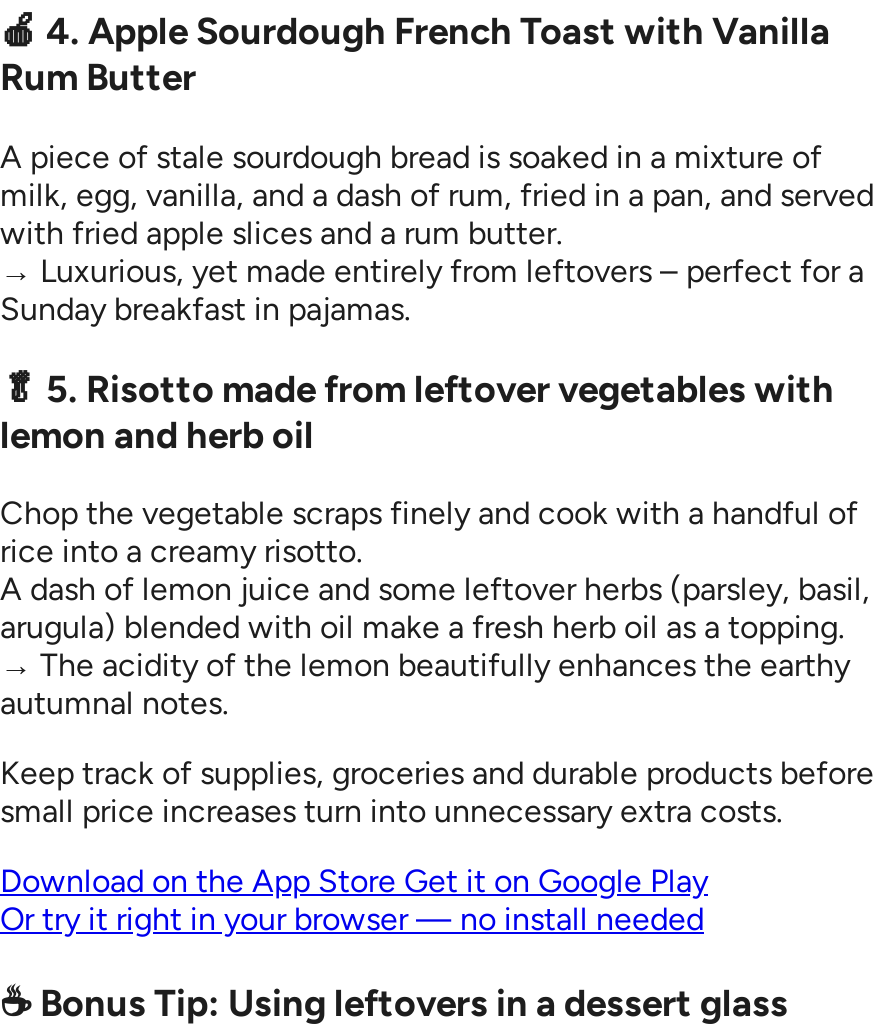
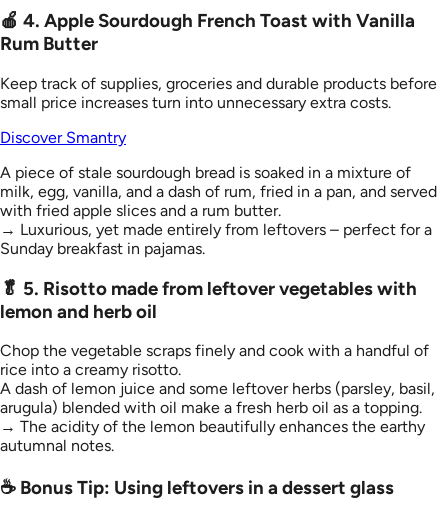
+ Discover Smantry

moved down: A piece of stale sourdough bread is soaked in a mixture of | milk, egg, vanilla, and a dash of rum, fried in a pan, and served | with fried apple slices and a rum butter. | ... | arugula) blended with oil make a fresh herb oil as a topping. | autumnal notes.

moved up: Keep track of supplies, groceries and durable products before | small price increases turn into unnecessary extra costs.

- Download on the App Store Get it on Google Play
- Or try it right in your browser — no install needed
